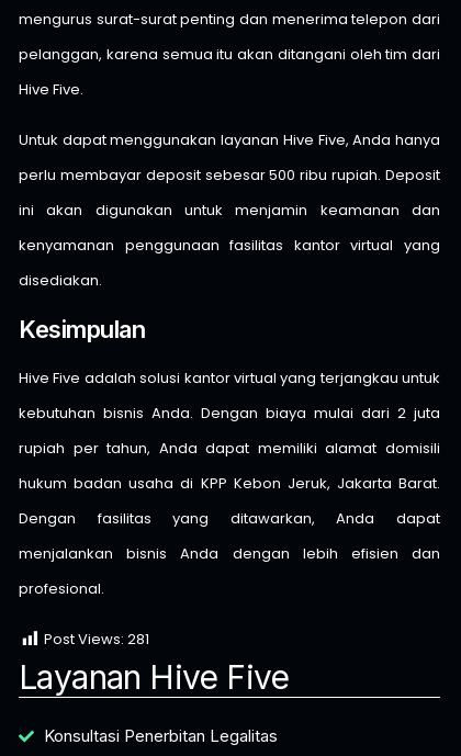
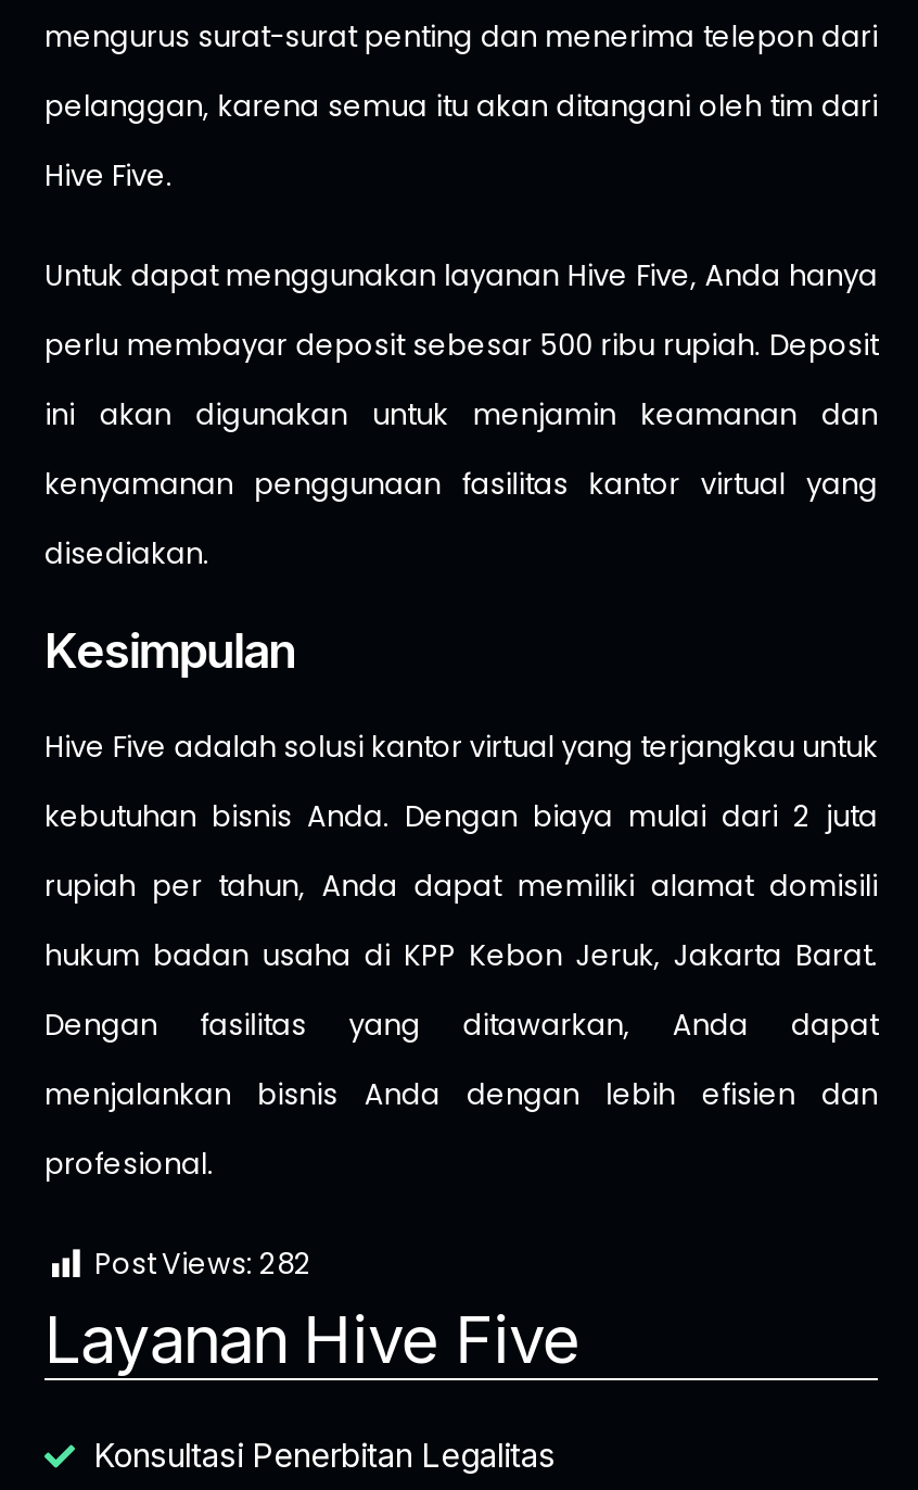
- Post Views: 281
+ Post Views: 282
